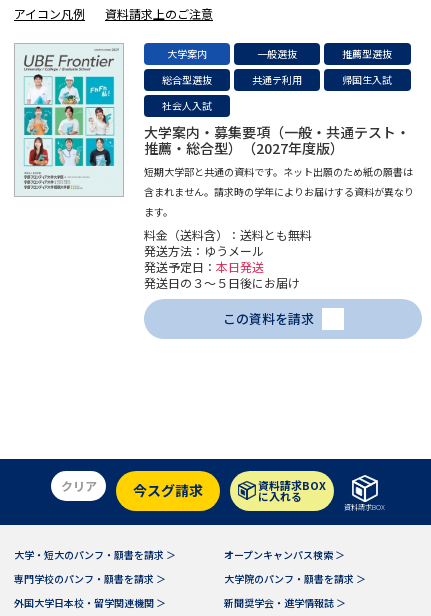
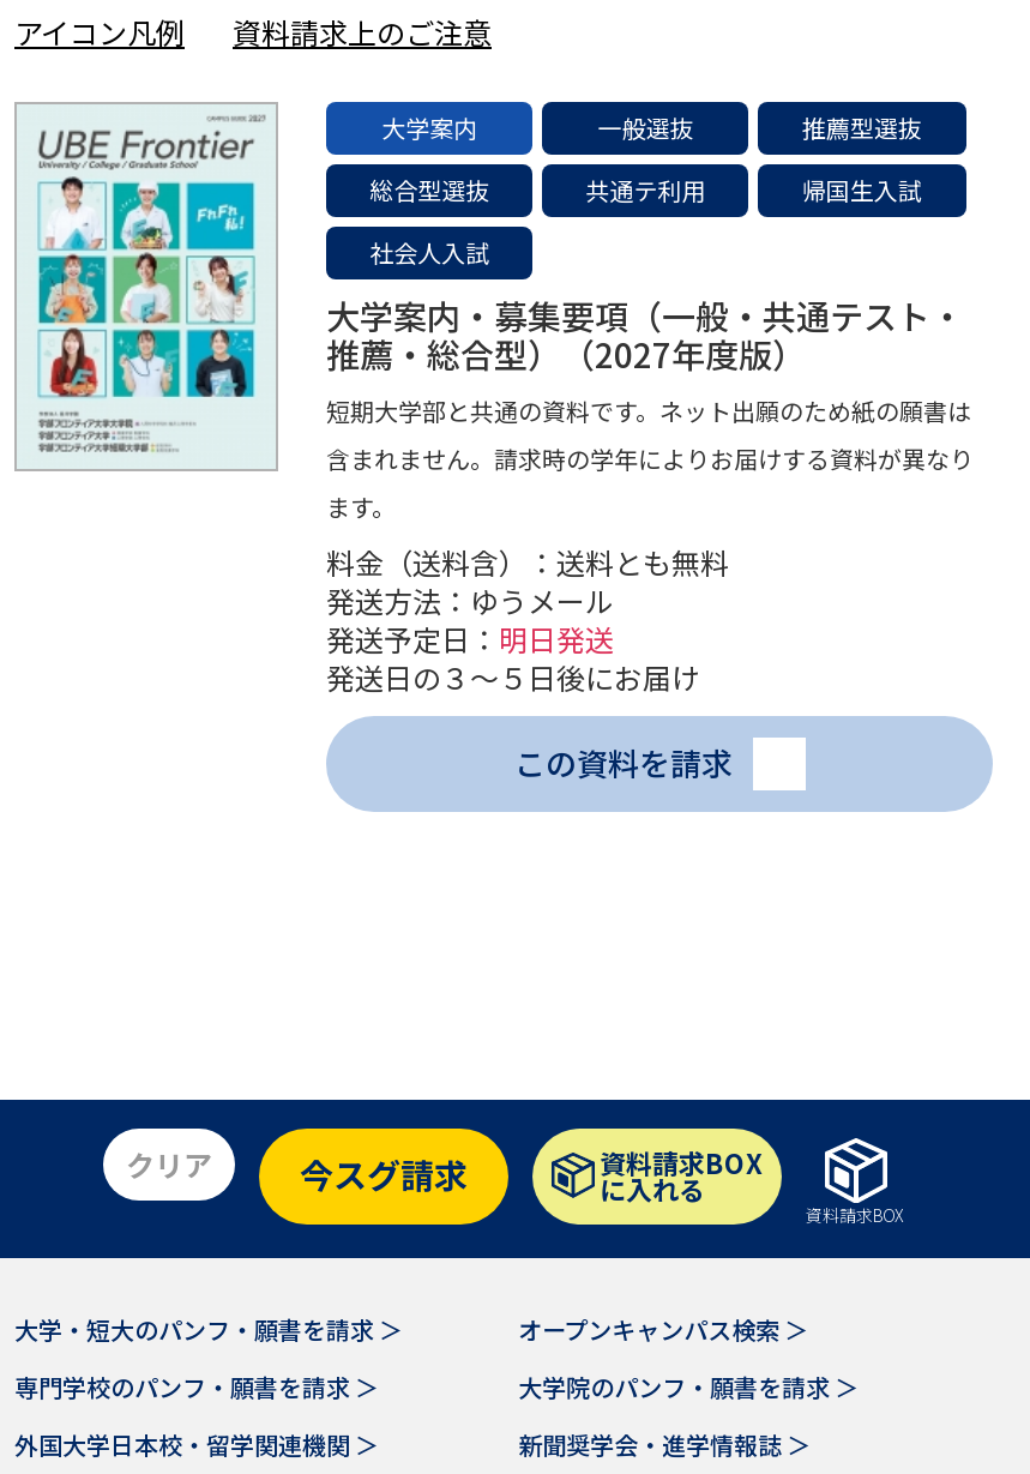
- 発送予定日：本日発送
+ 発送予定日：明日発送
